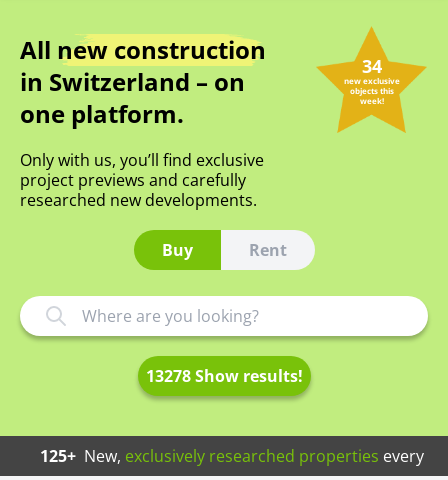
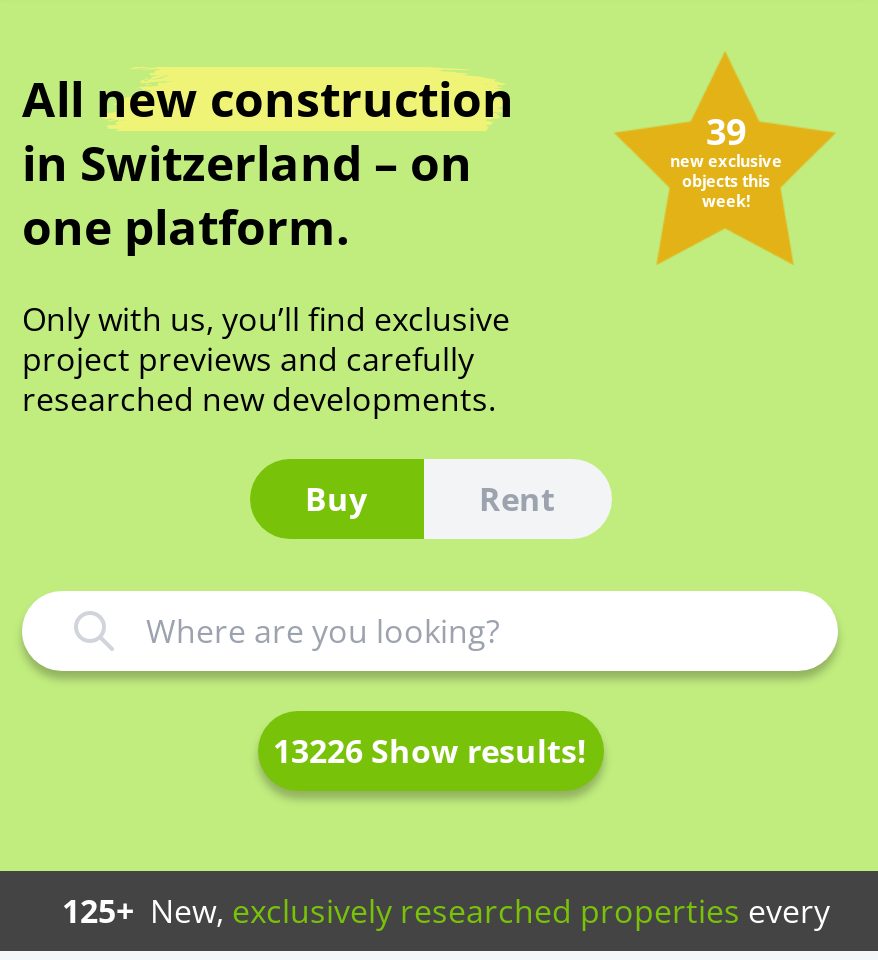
- 34
+ 39

- 13278 Show results!
+ 13226 Show results!
